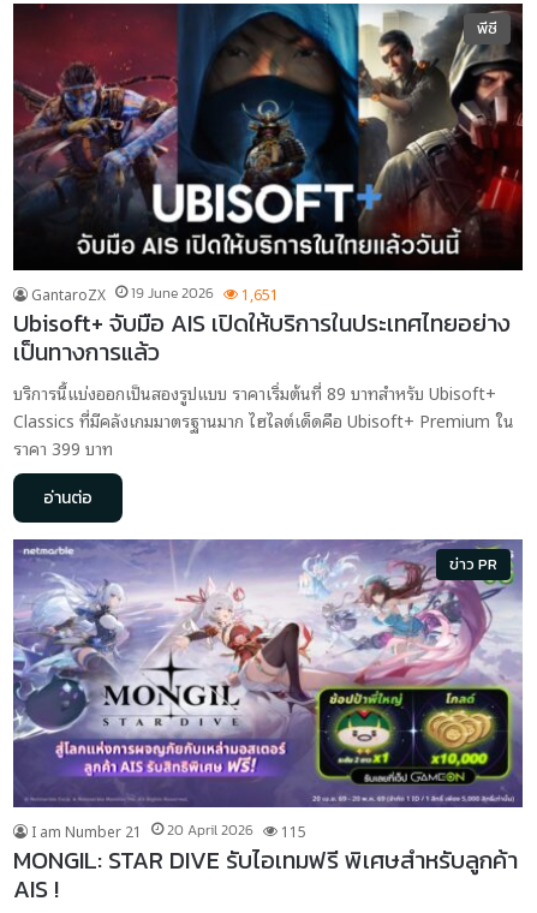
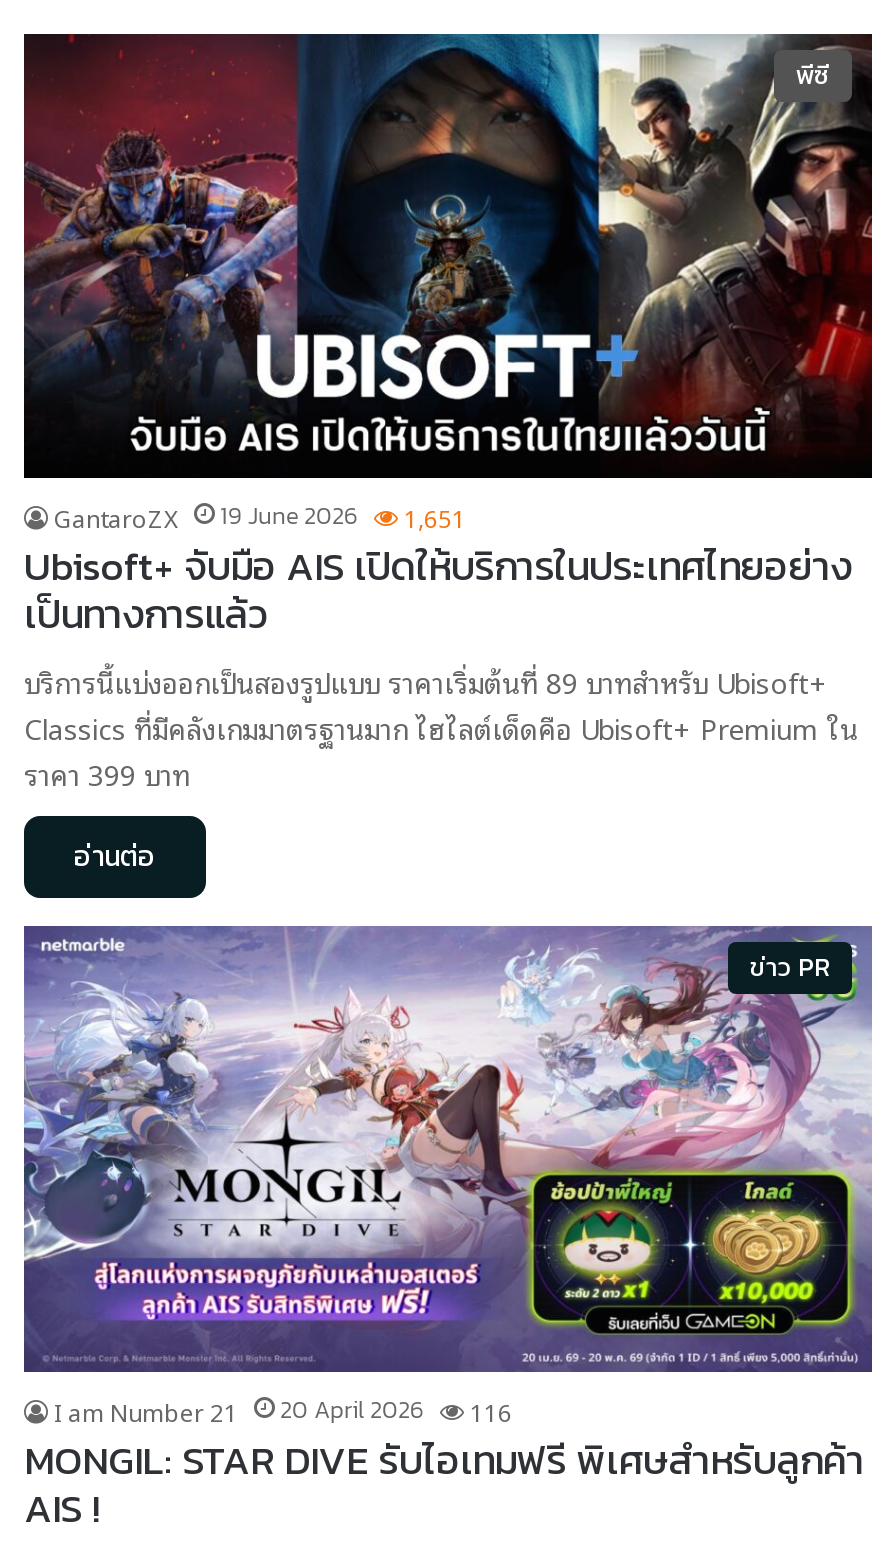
- I am Number 21 20 April 2026 115
+ I am Number 21 20 April 2026 116
